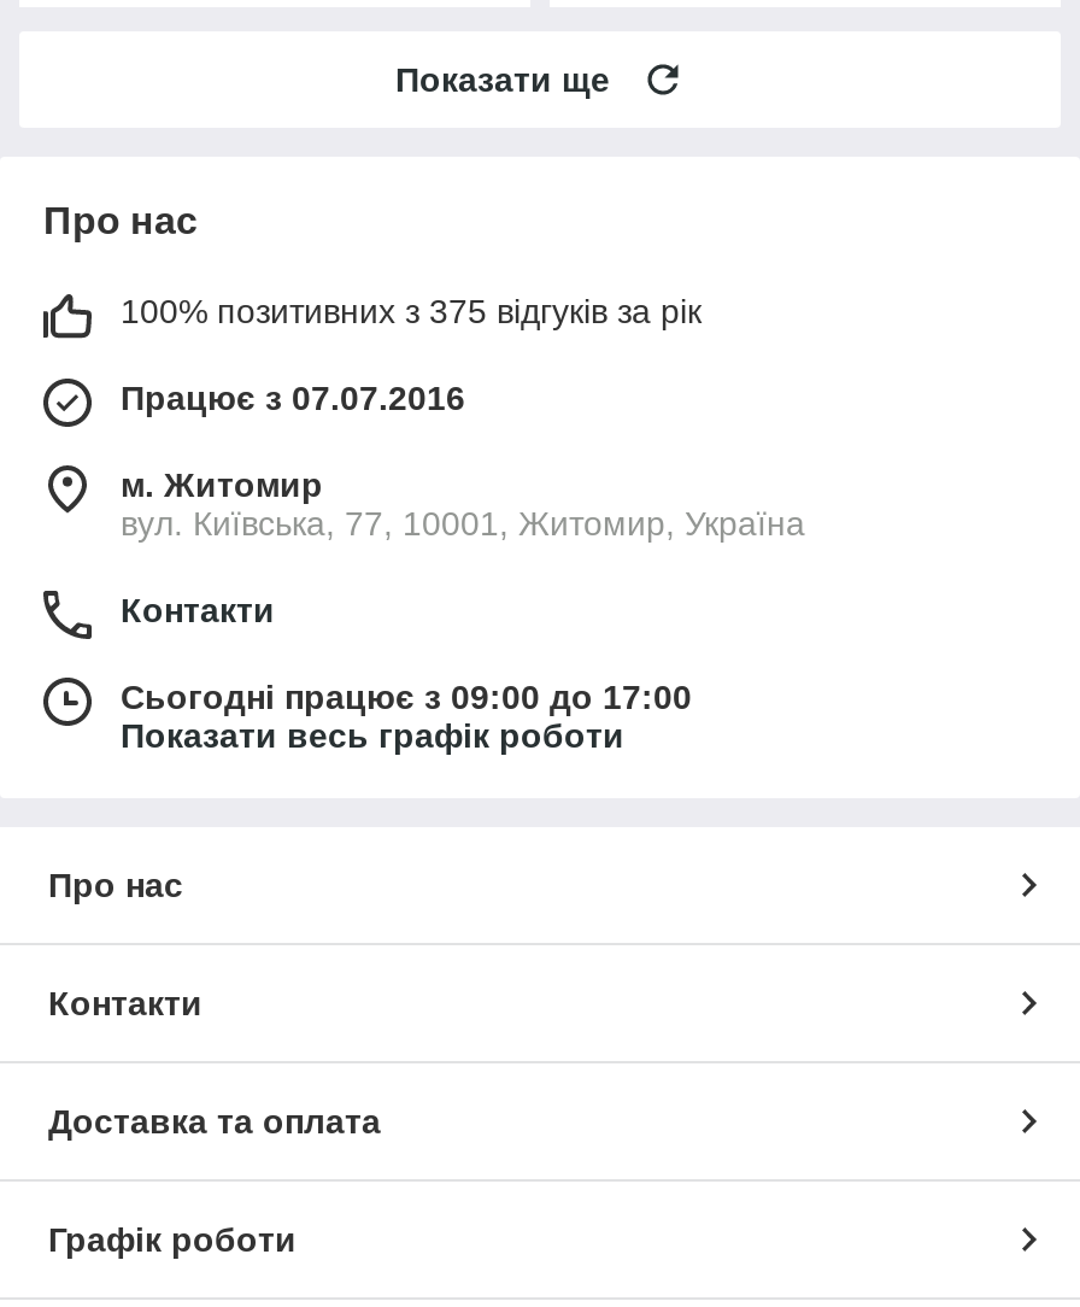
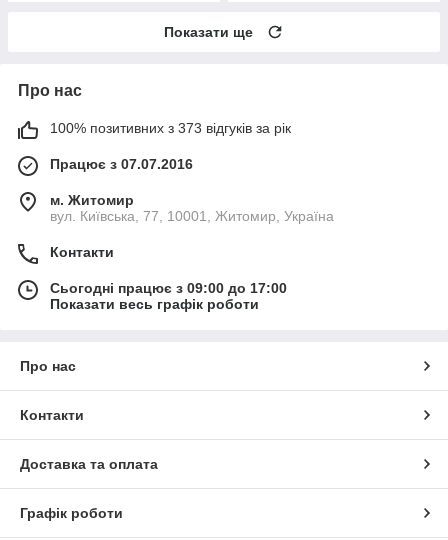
- 100% позитивних з 375 відгуків за рік
+ 100% позитивних з 373 відгуків за рік
